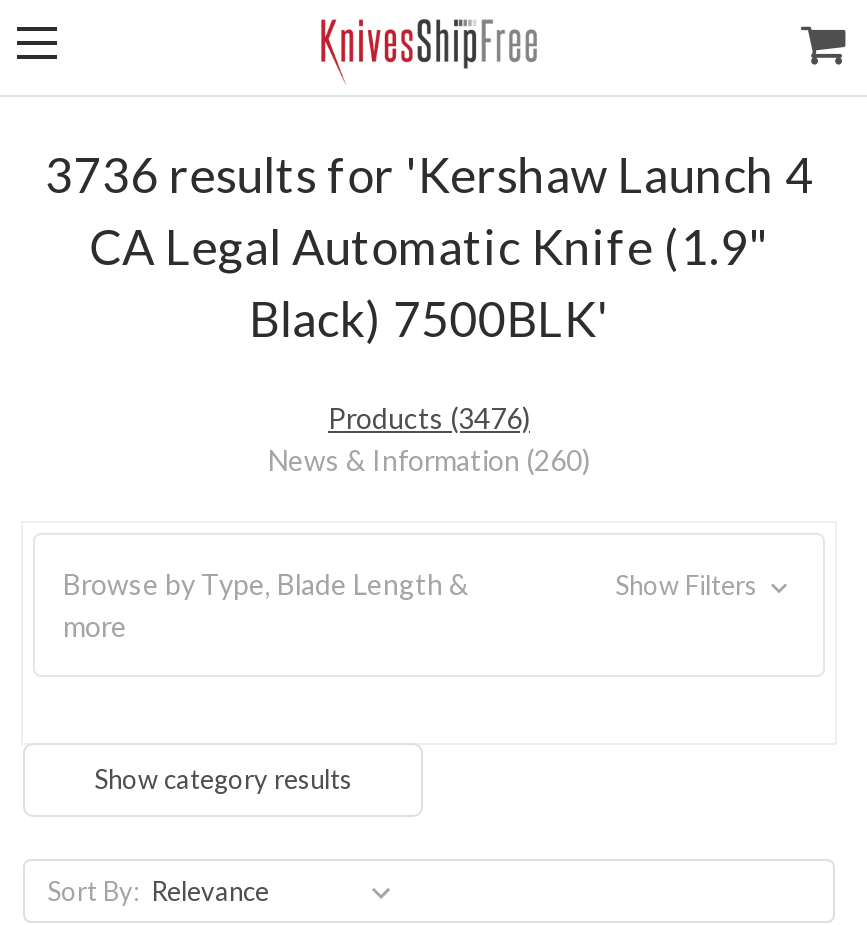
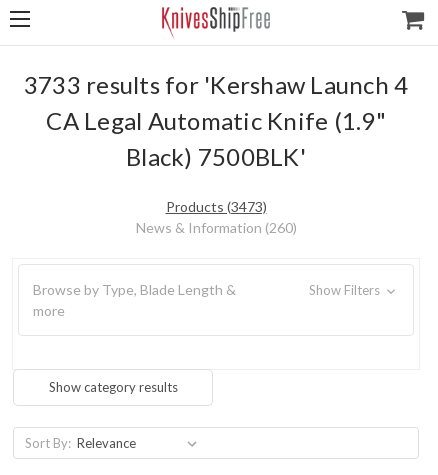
- 3736 results for 'Kershaw Launch 4
+ 3733 results for 'Kershaw Launch 4

- Products (3476)
+ Products (3473)
